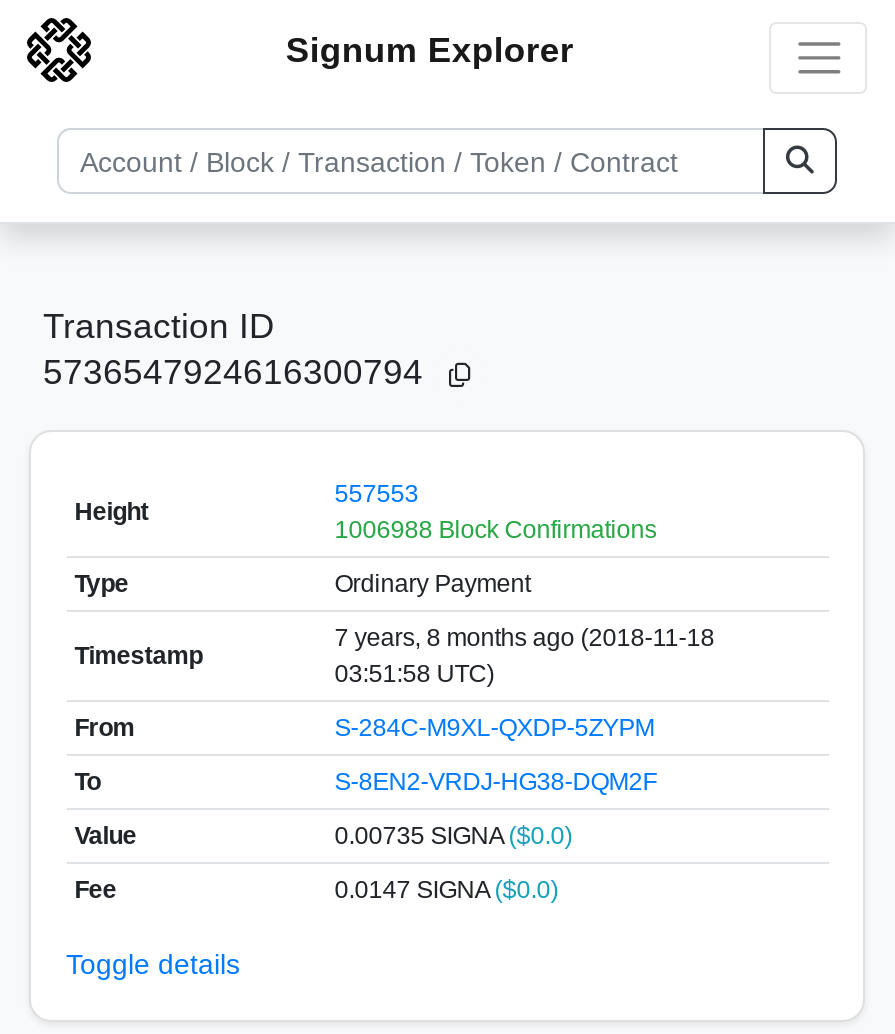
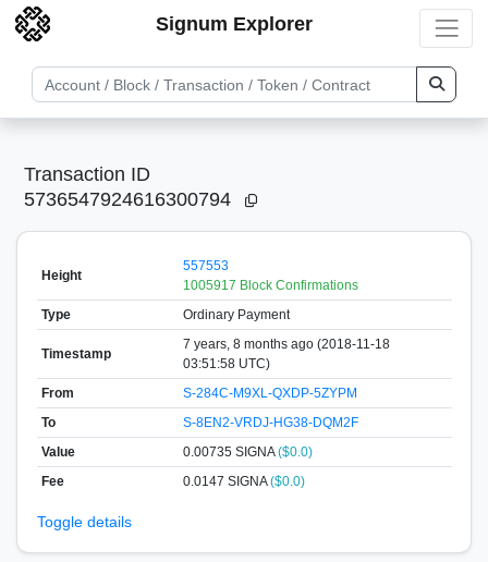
- 1006988 Block Confirmations
+ 1005917 Block Confirmations
